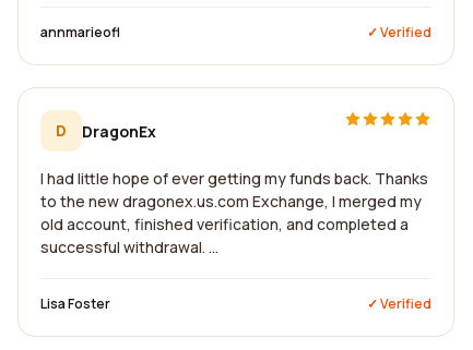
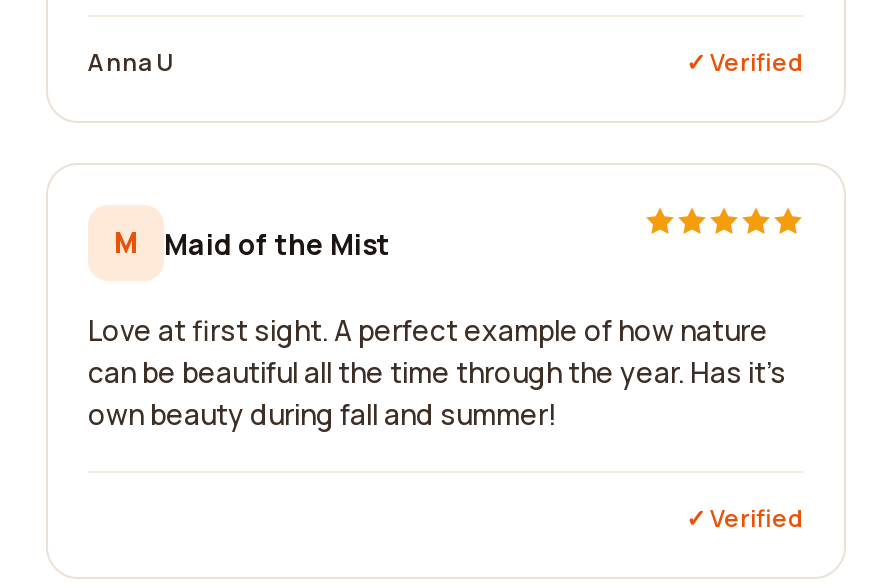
- annmarieofl
+ Anna U

- D
- DragonEx
- I had little hope of ever getting my funds back. Thanks
- to the new dragonex.us.com Exchange, I merged my
- old account, finished verification, and completed a
- successful withdrawal. ...
- Lisa Foster
+ M
+ Maid of the Mist
+ Love at first sight. A perfect example of how nature
+ can be beautiful all the time through the year. Has it's
+ own beauty during fall and summer!
